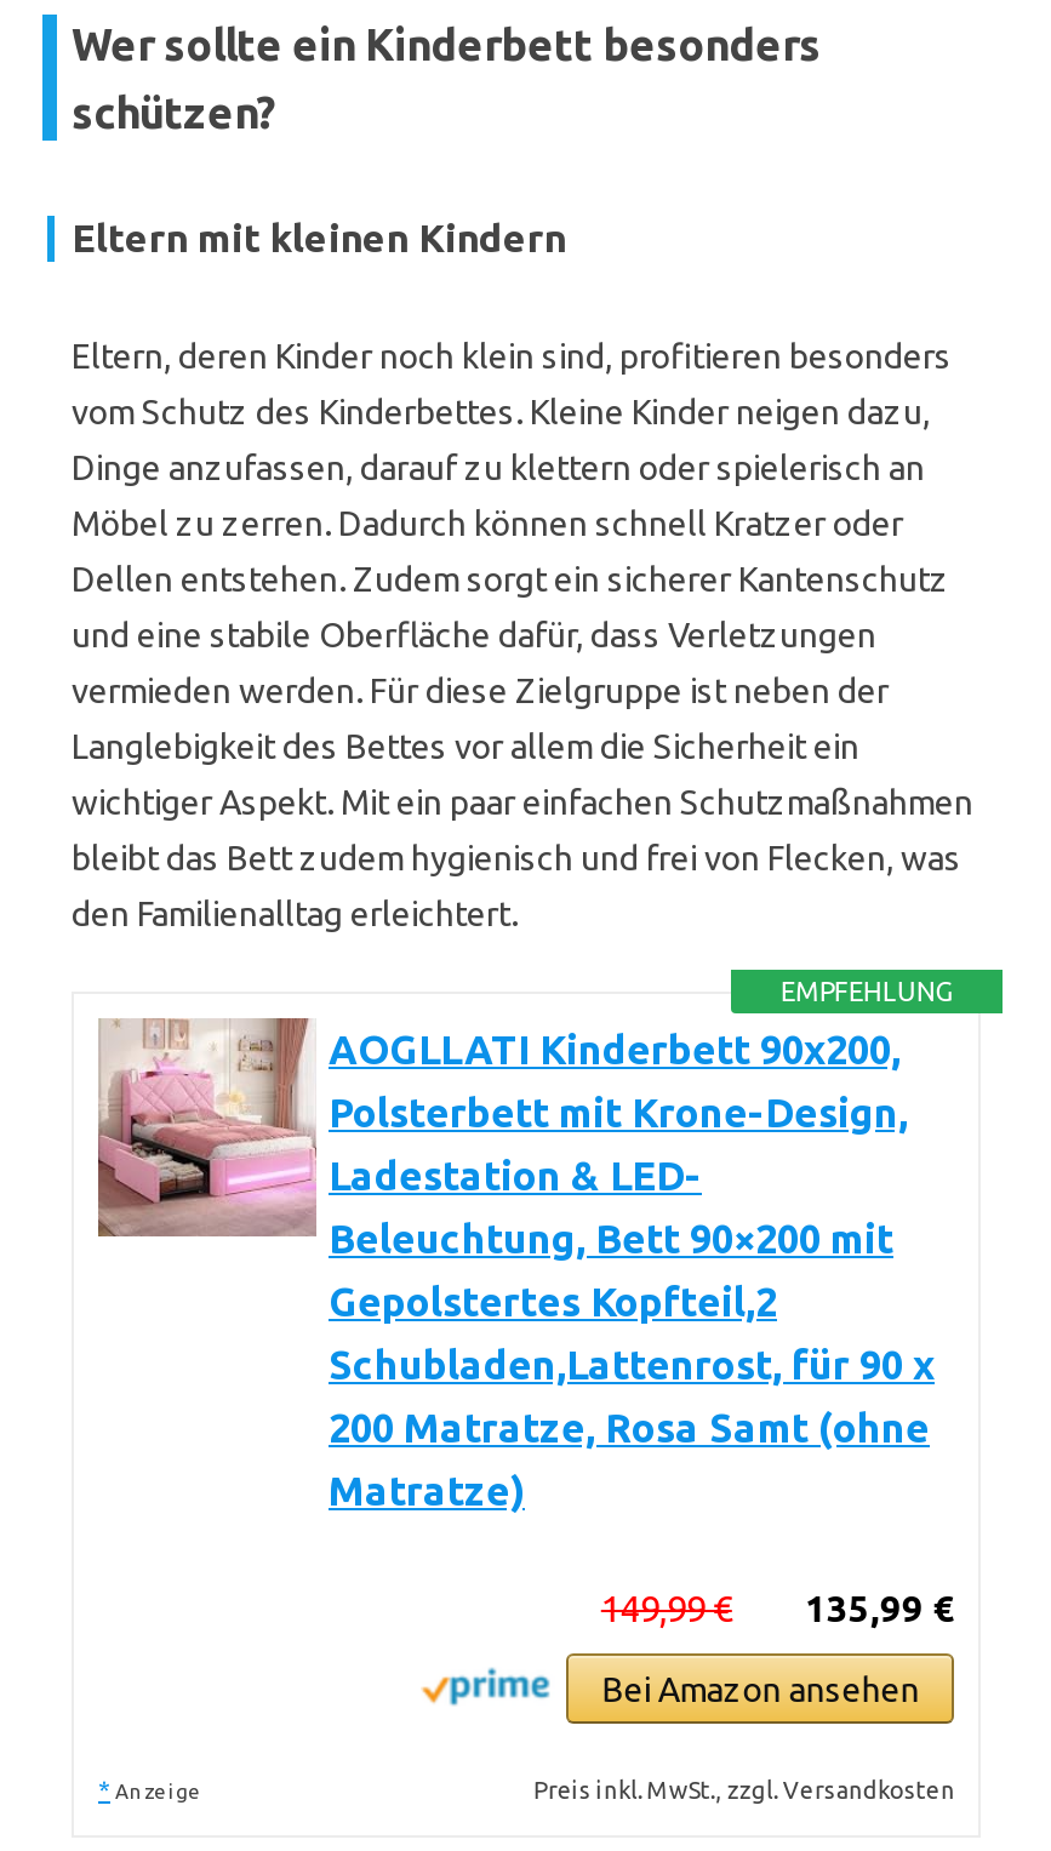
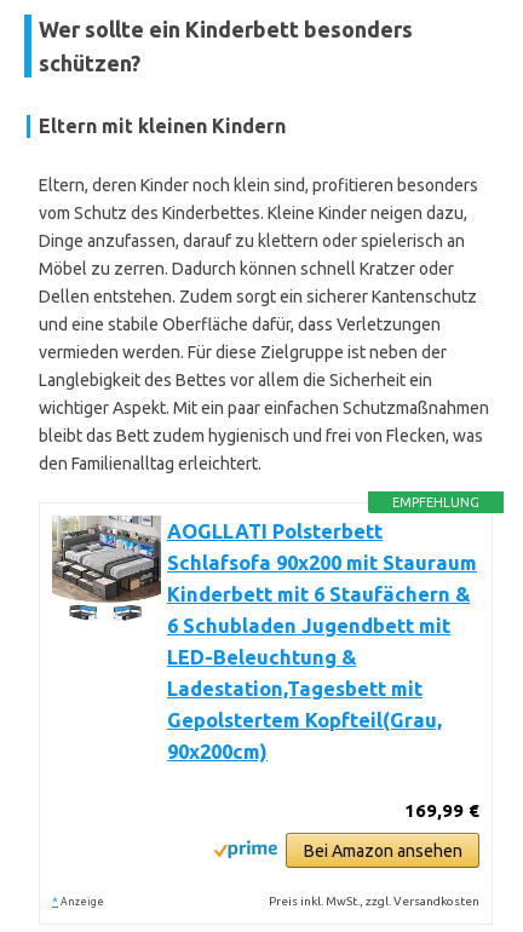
- [image]
- AOGLLATI Kinderbett 90x200,
- Polsterbett mit Krone-Design,
- Ladestation & LED-
- Beleuchtung, Bett 90×200 mit
- Gepolstertes Kopfteil,2
- Schubladen,Lattenrost, für 90 x
- 200 Matratze, Rosa Samt (ohne
- Matratze)
+ [image]
+ AOGLLATI Polsterbett
+ Schlafsofa 90x200 mit Stauraum
+ Kinderbett mit 6 Staufächern &
+ 6 Schubladen Jugendbett mit
+ LED-Beleuchtung &
+ Ladestation,Tagesbett mit
+ Gepolstertem Kopfteil(Grau,
+ 90x200cm)

- 135,99 €
- 149,99 €
+ 169,99 €
